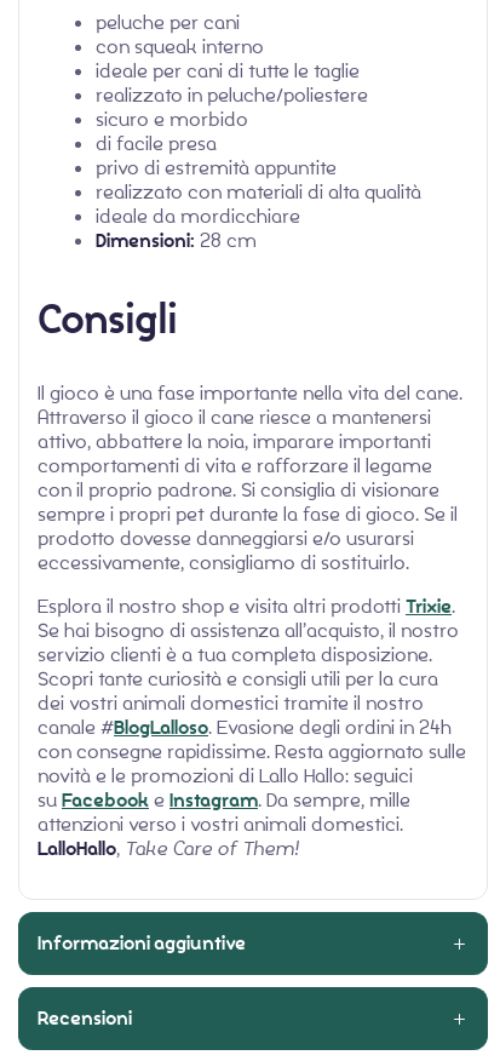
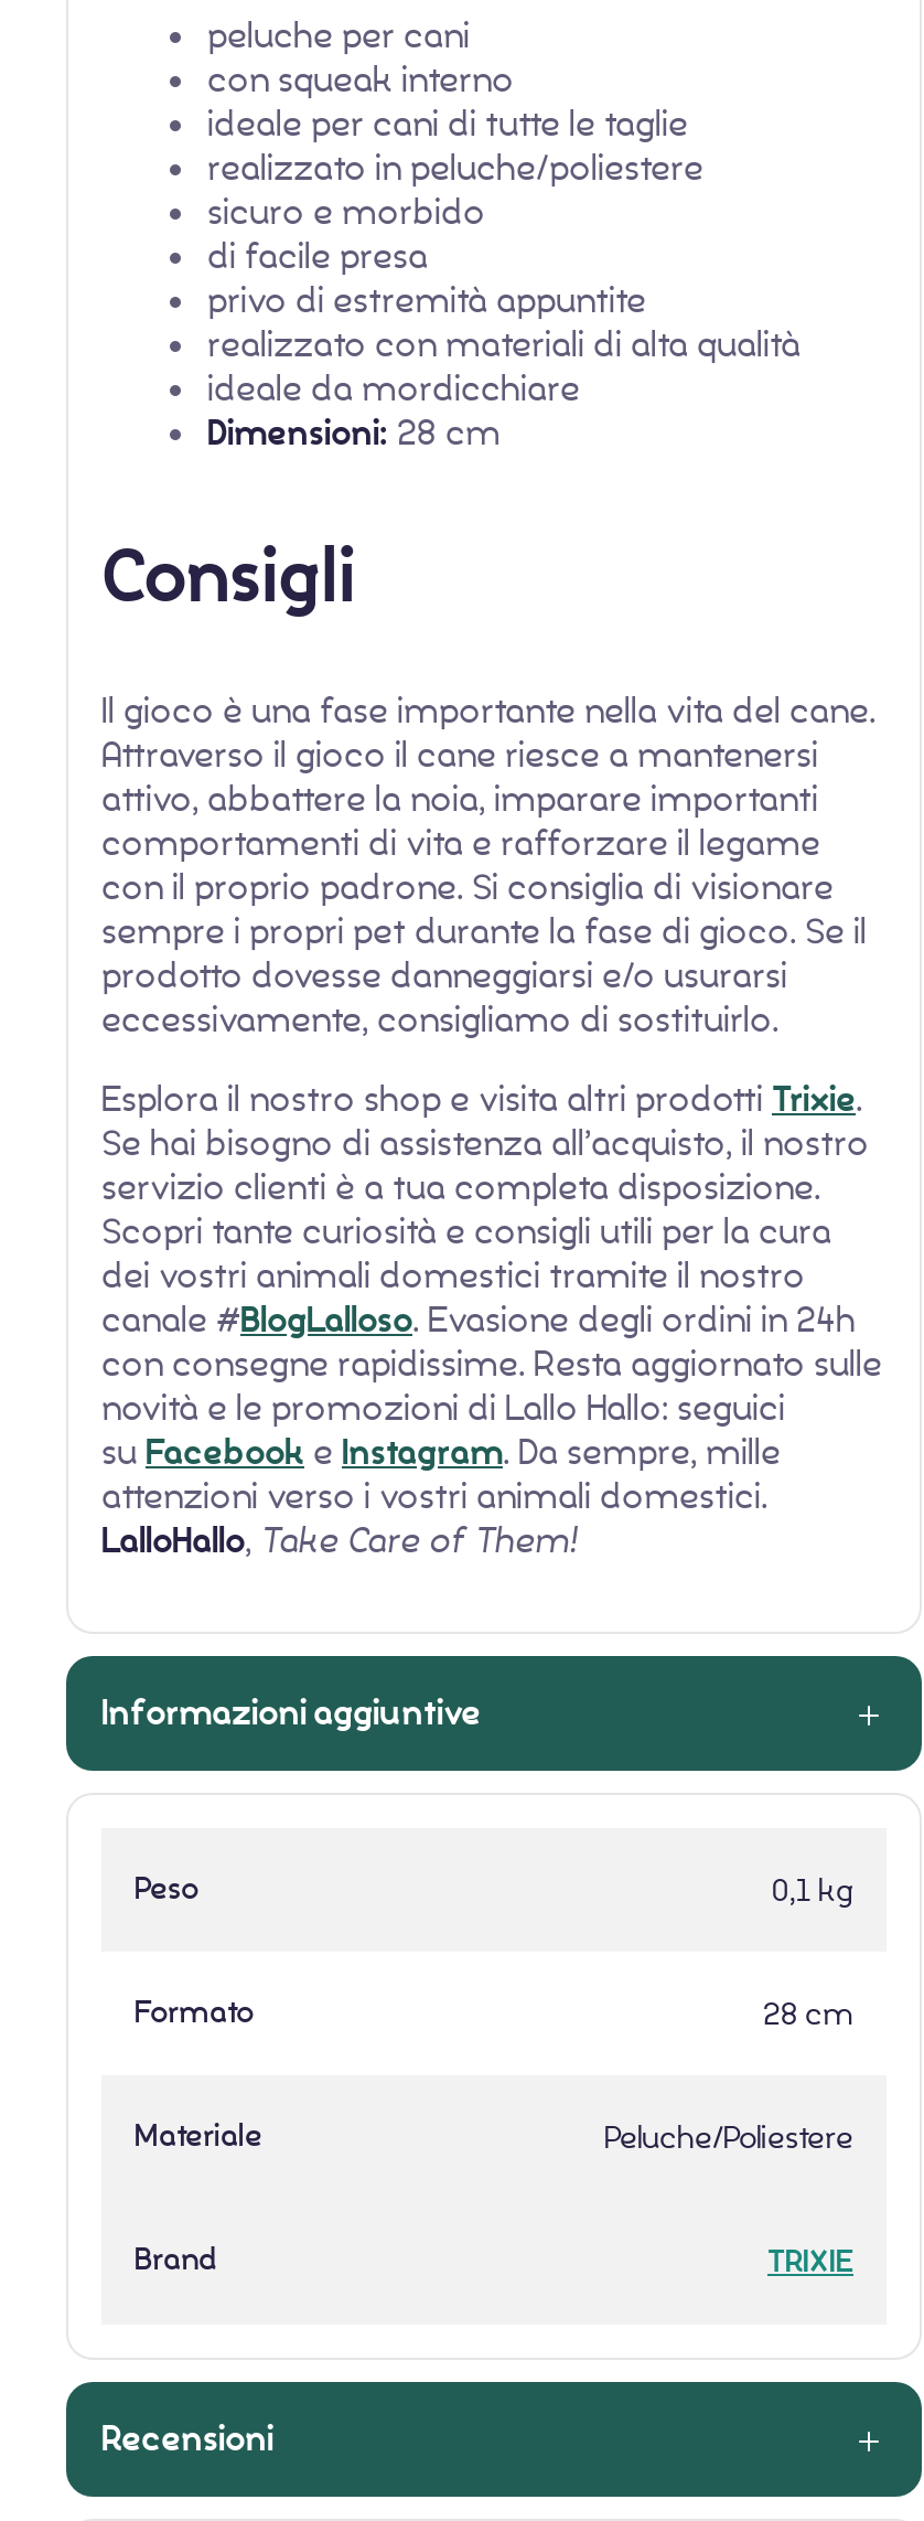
+ Peso
+ 0,1 kg
+ Formato
+ 28 cm
+ Materiale
+ Peluche/Poliestere
+ Brand
+ TRIXIE
